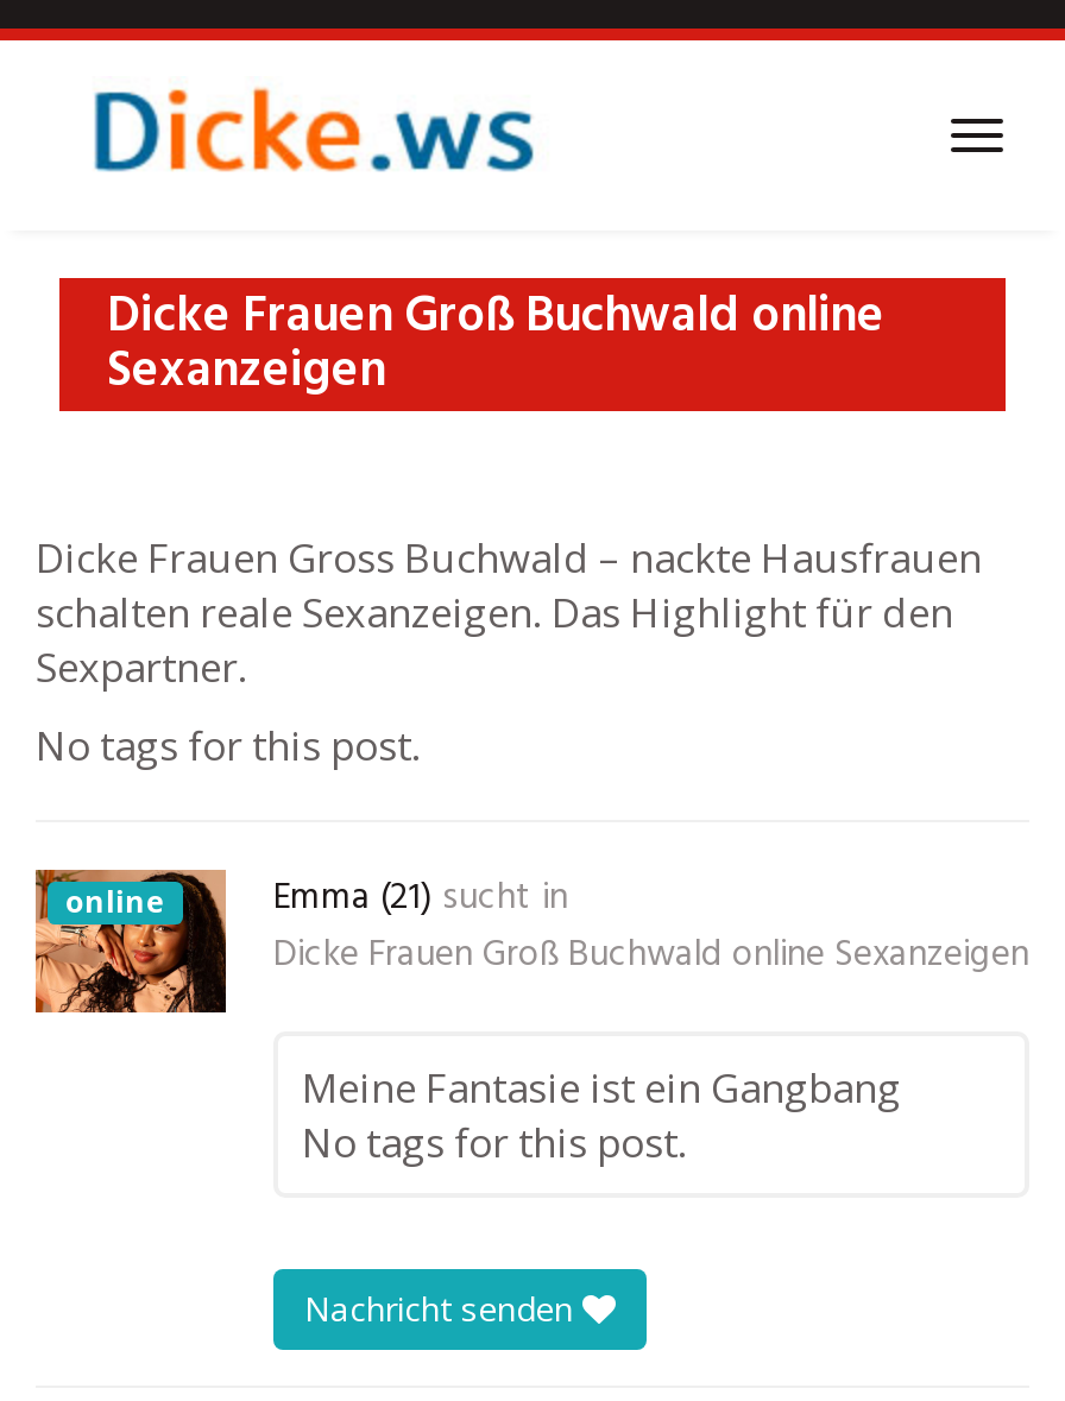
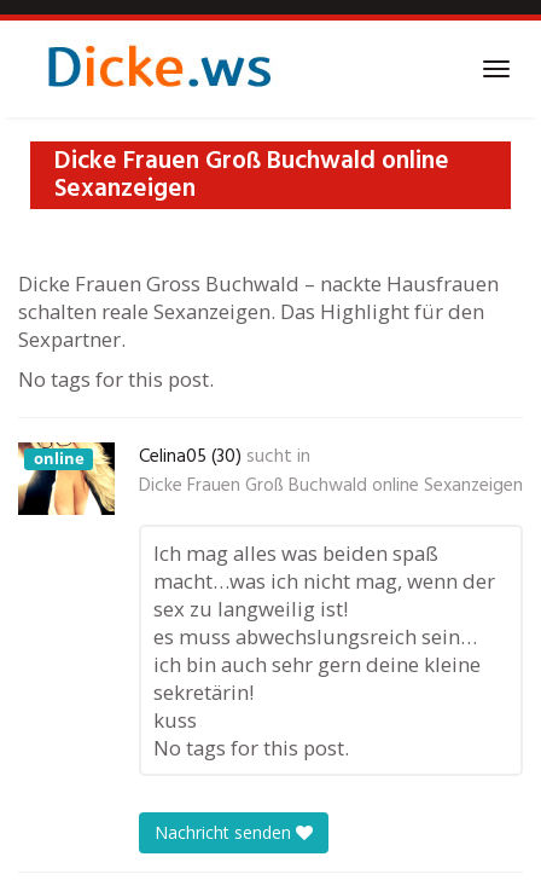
- [image]
- Emma (21) sucht in
+ [image]
+ Celina05 (30) sucht in

- Meine Fantasie ist ein Gangbang
+ Ich mag alles was beiden spaß
+ macht…was ich nicht mag, wenn der
+ sex zu langweilig ist!
+ es muss abwechslungsreich sein…
+ ich bin auch sehr gern deine kleine
+ sekretärin!
+ kuss
